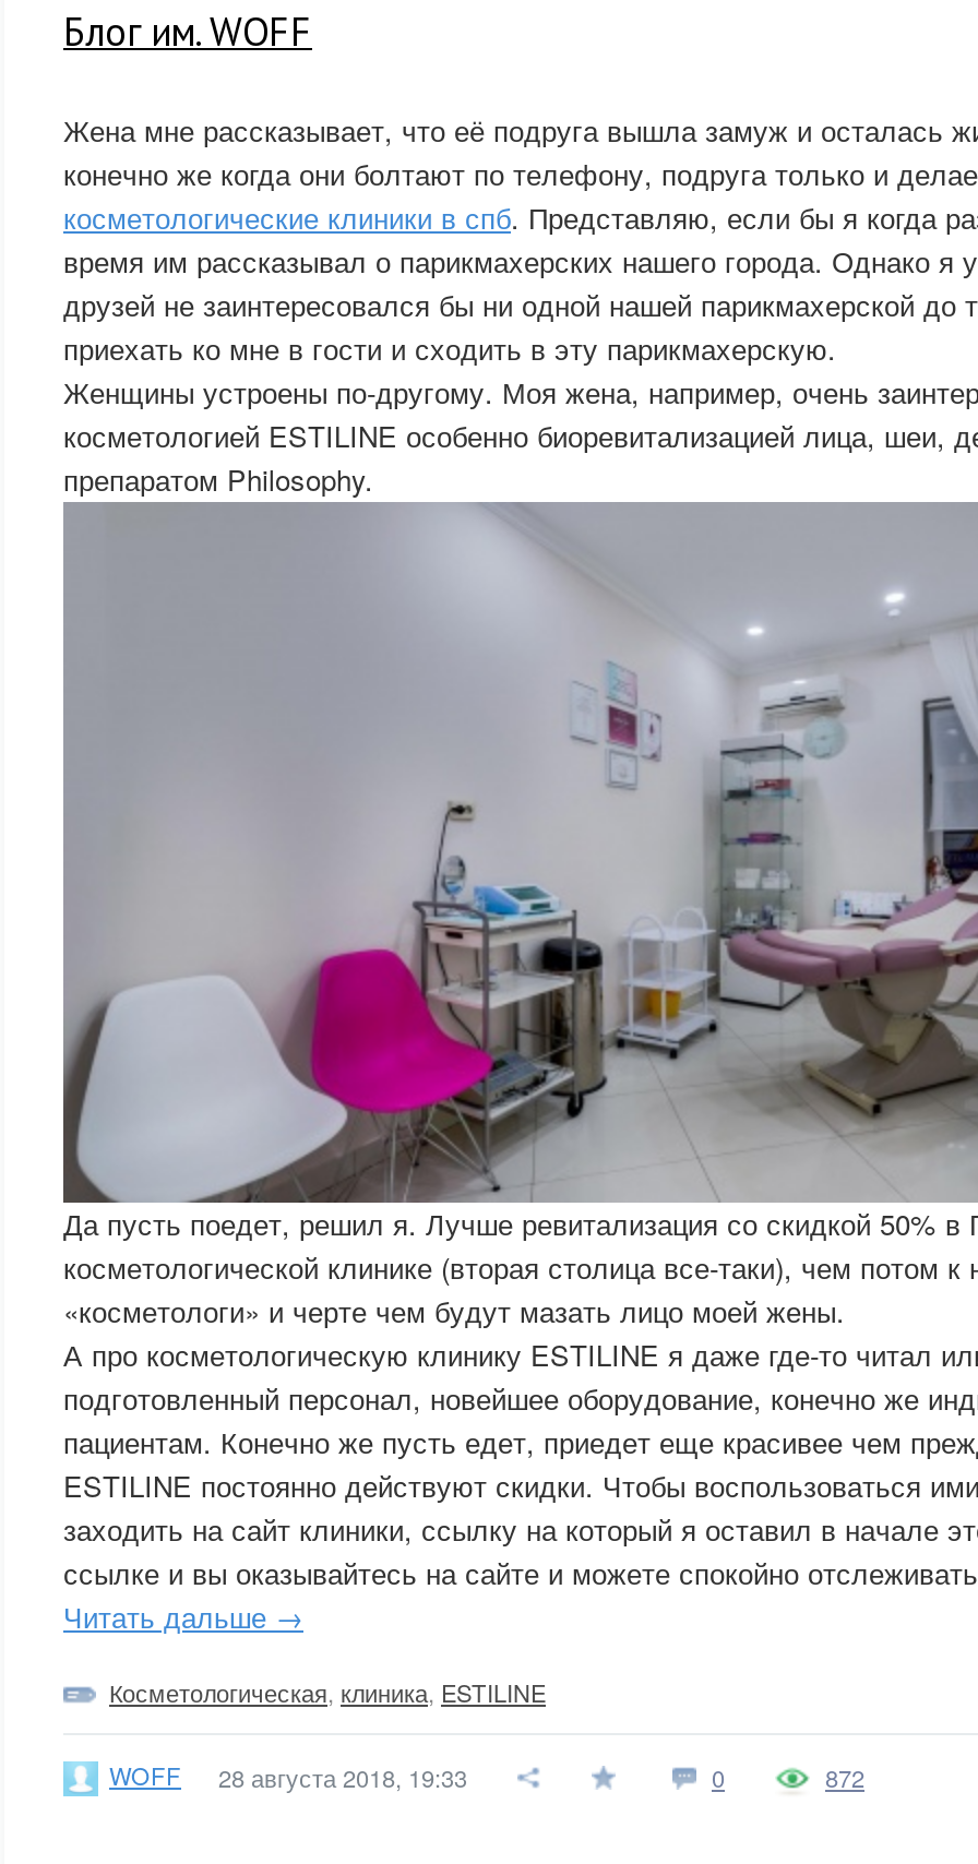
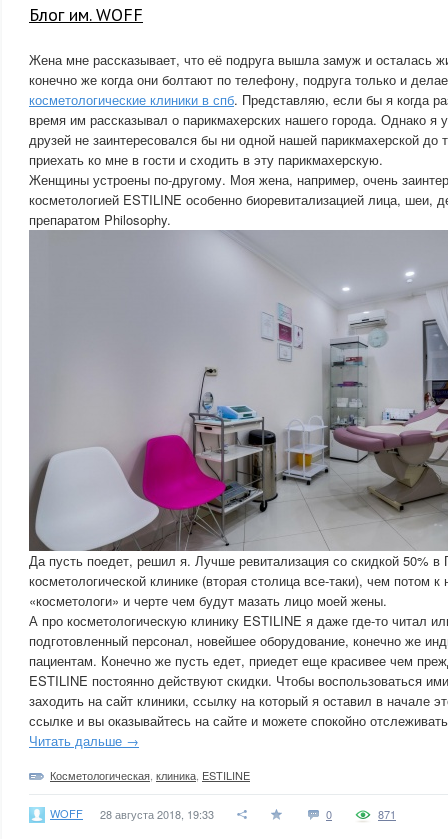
- 872
+ 871
